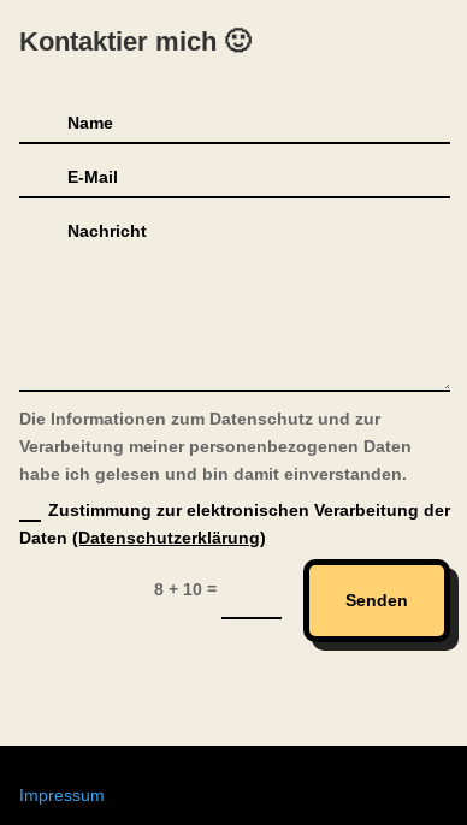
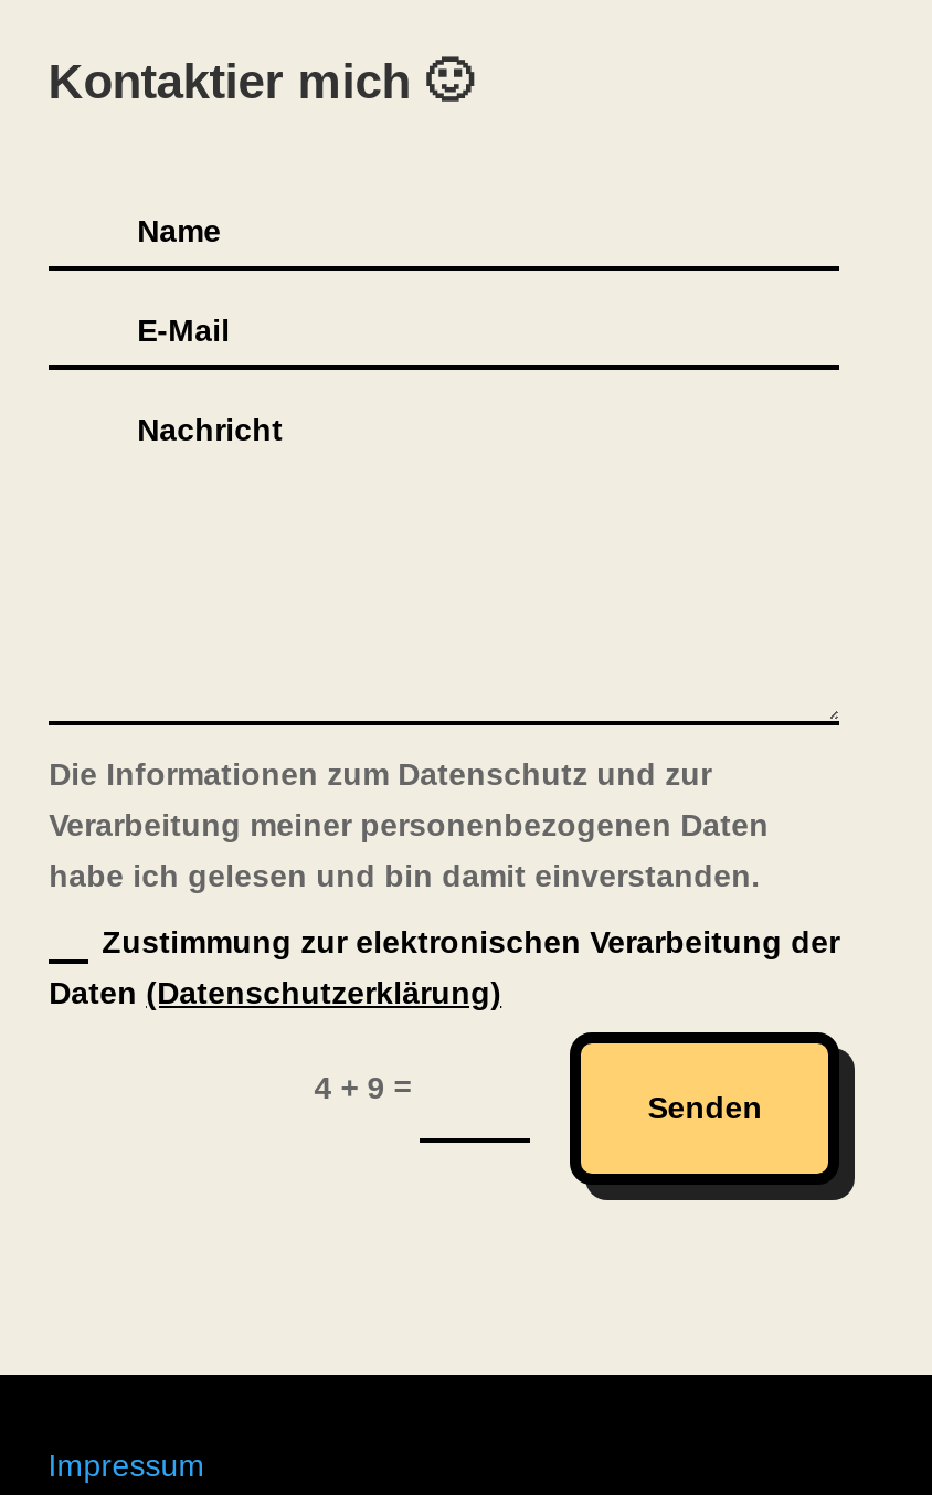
- 8 + 10 =
+ 4 + 9 =
